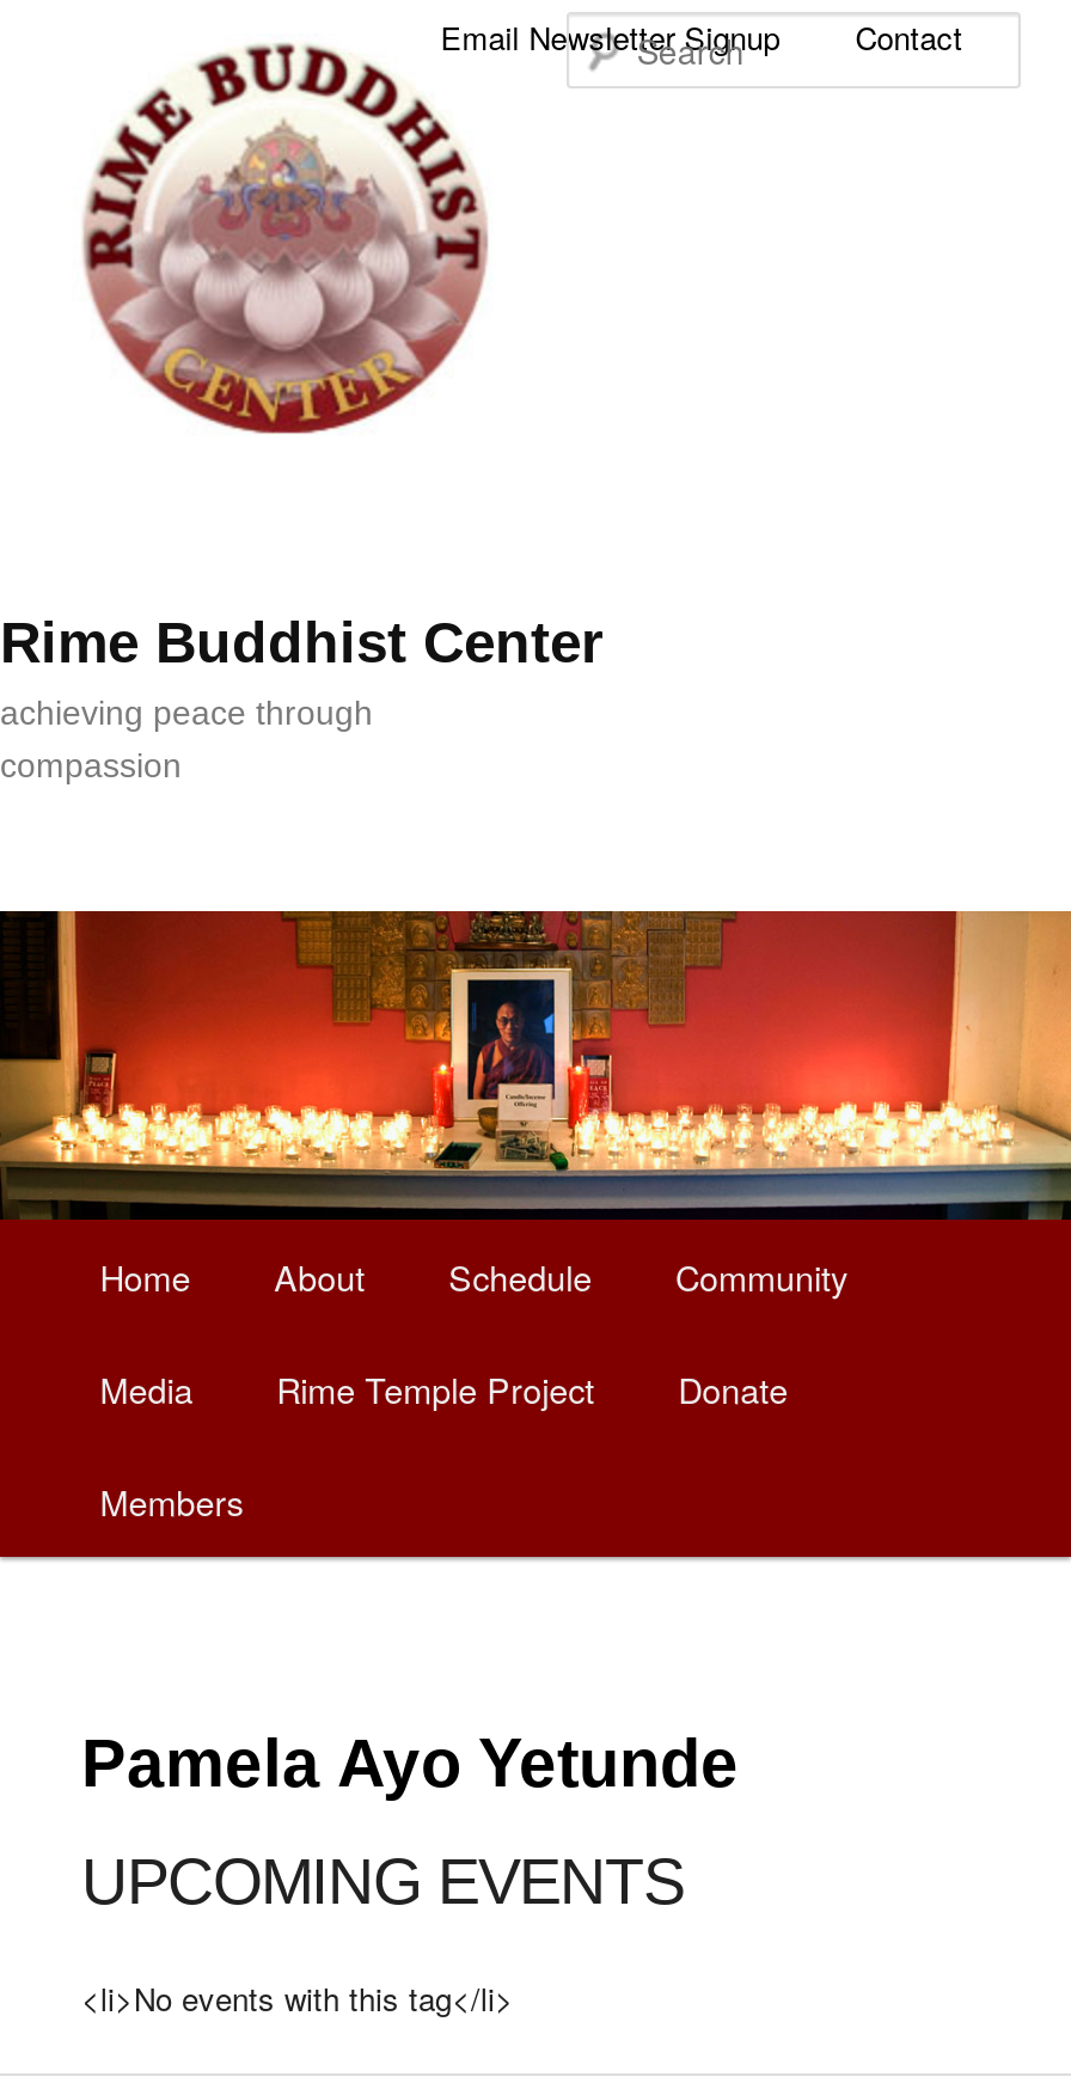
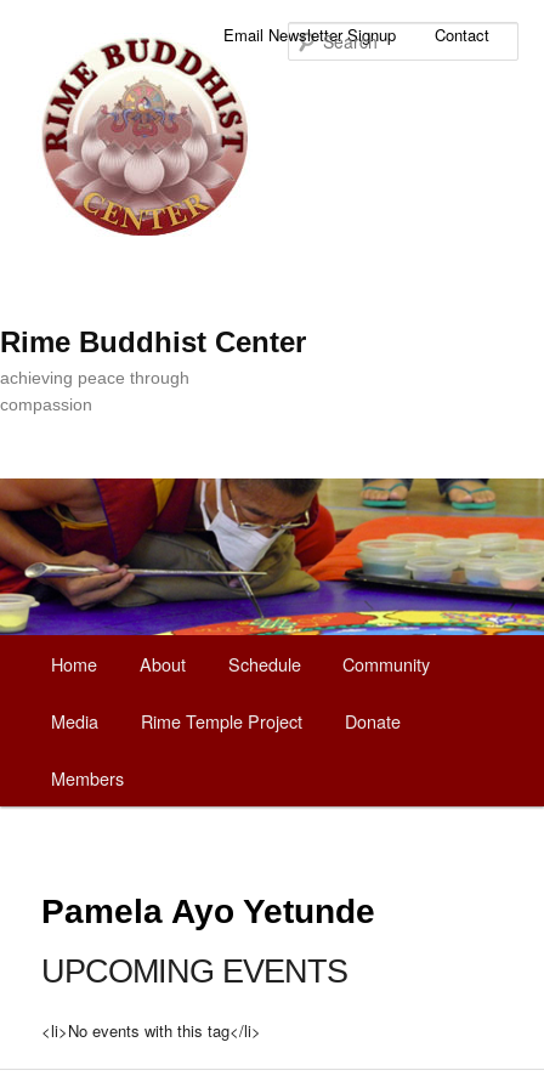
- [image]
+ [image]
